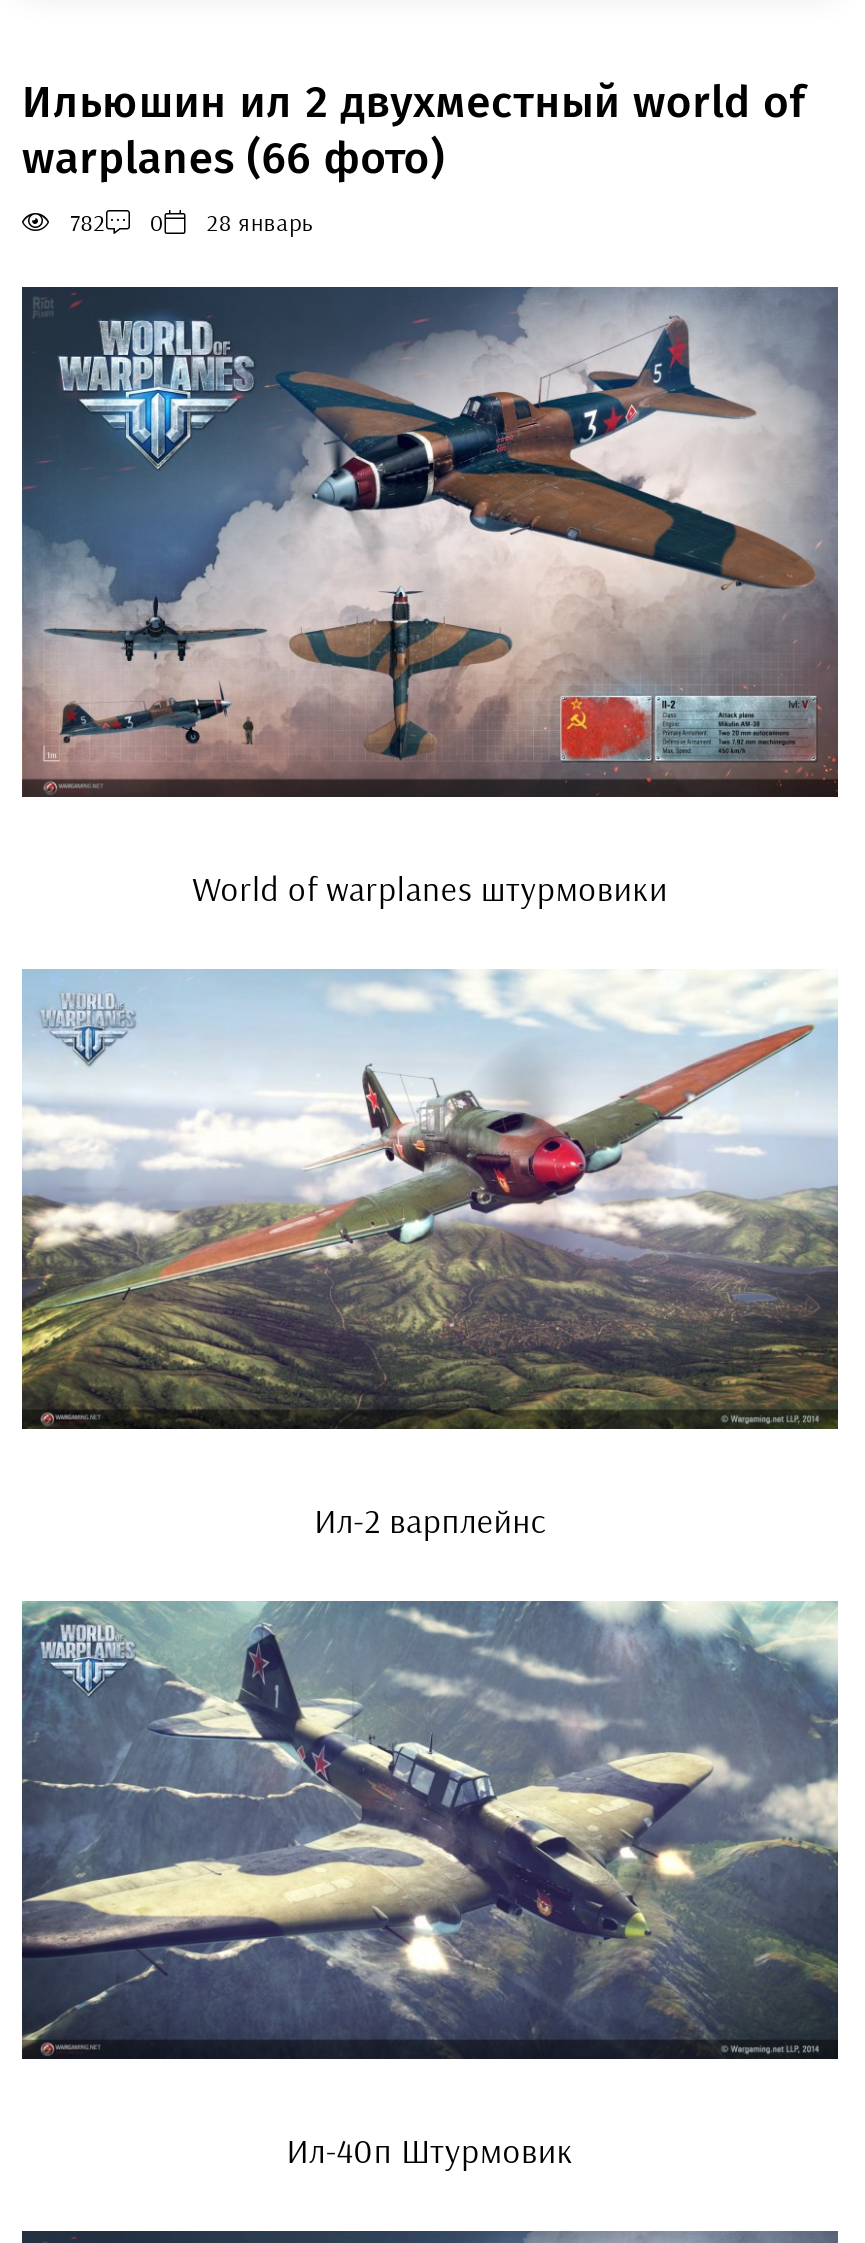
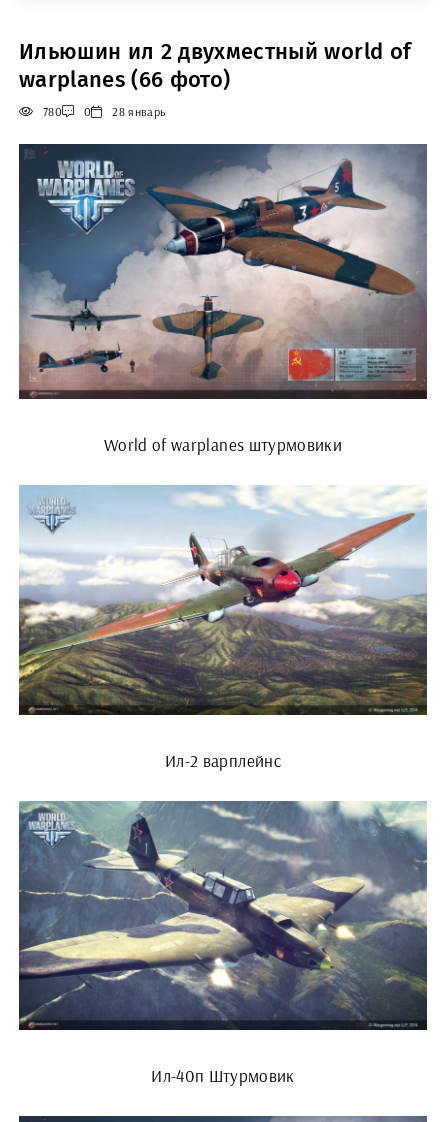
- 782 0 28 январь
+ 780 0 28 январь
